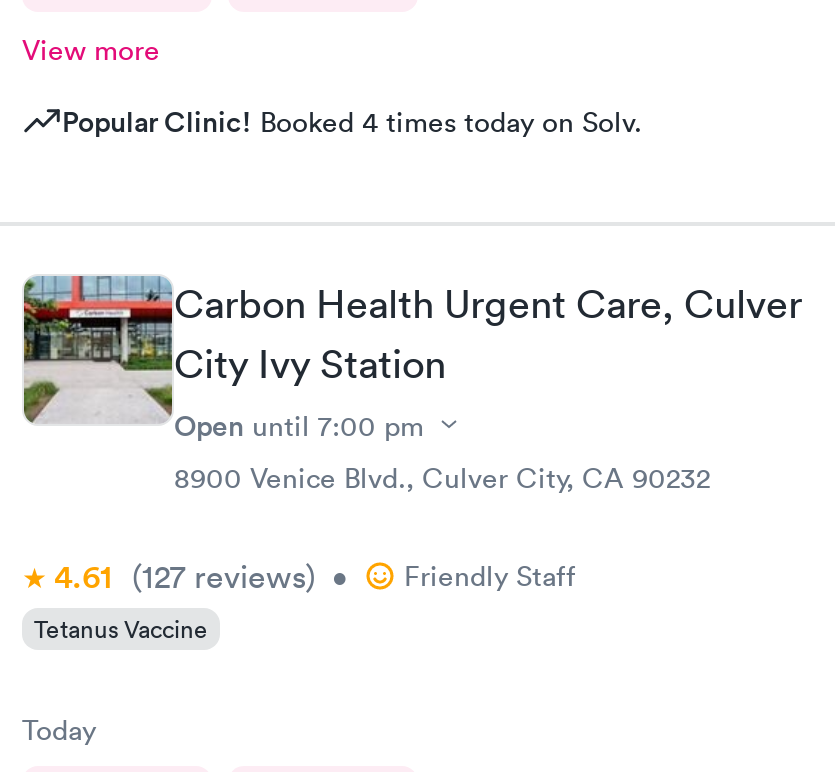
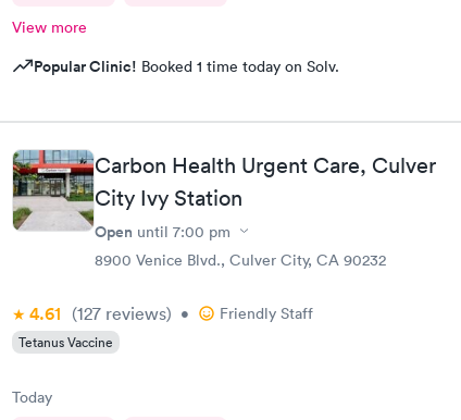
- Popular Clinic! Booked 4 times today on Solv.
+ Popular Clinic! Booked 1 time today on Solv.
